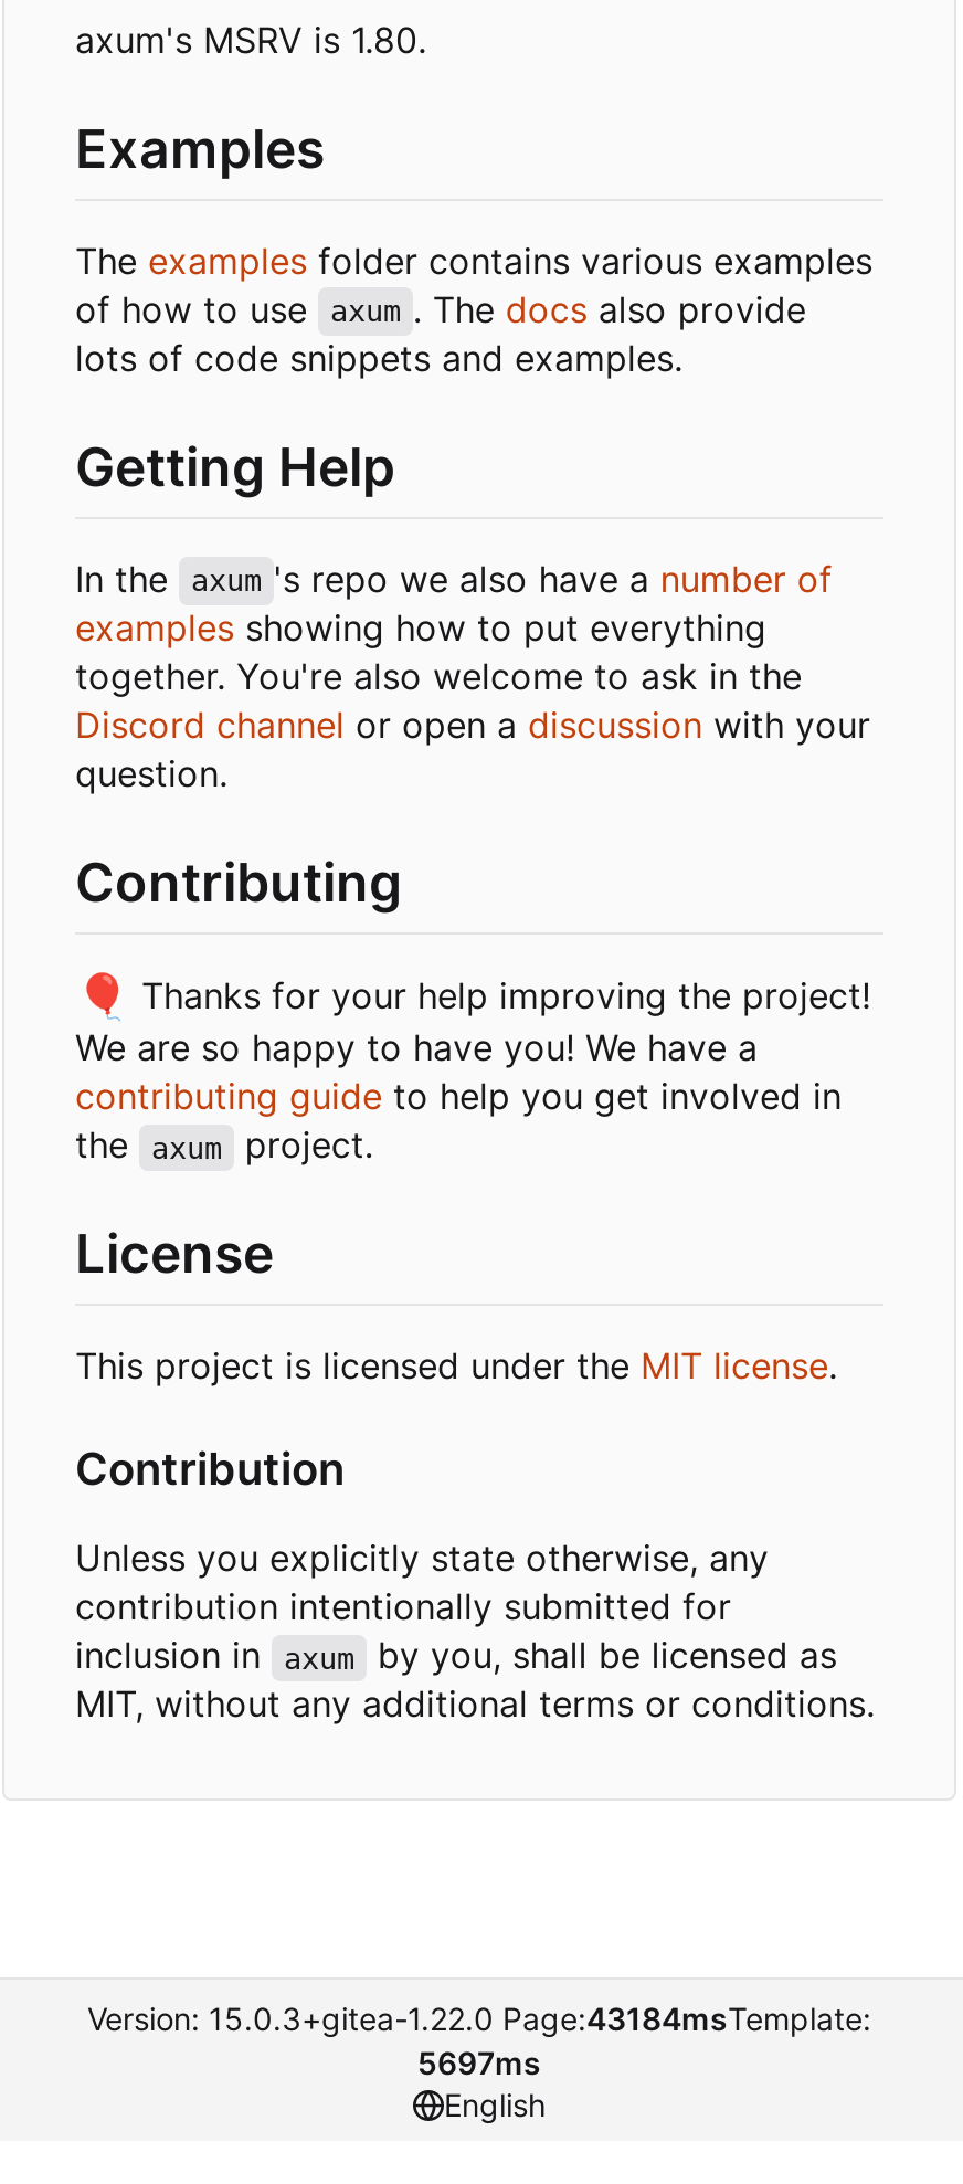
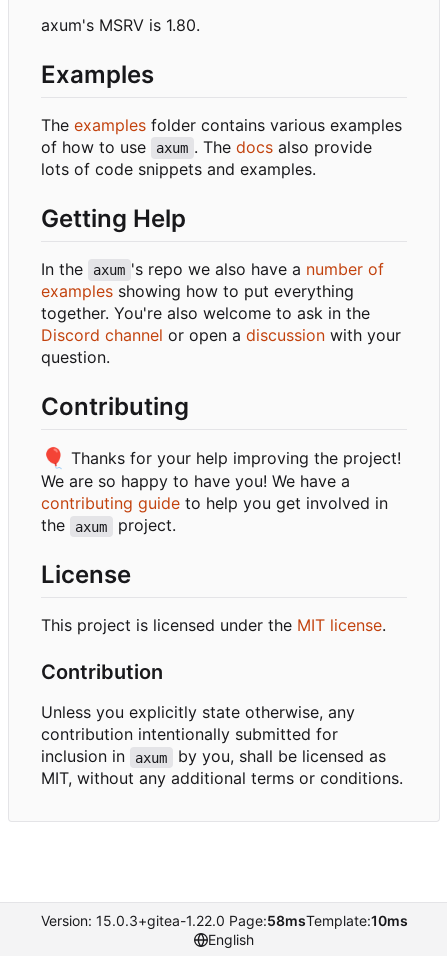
- Version: 15.0.3+gitea-1.22.0 Page:43184msTemplate:
- 5697ms
+ Version: 15.0.3+gitea-1.22.0 Page:58msTemplate:10ms
